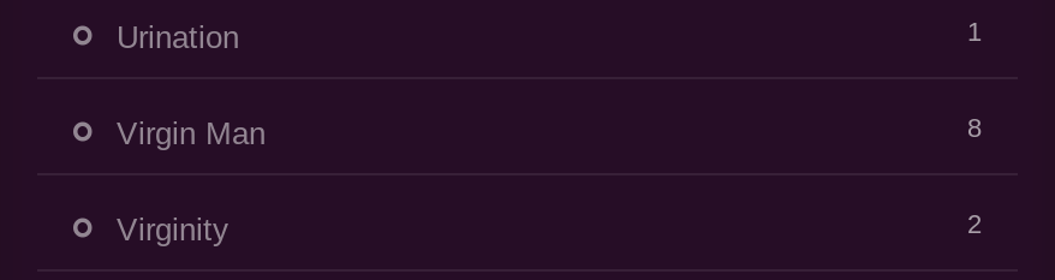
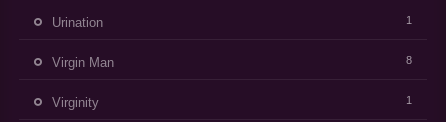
- 2
+ 1
